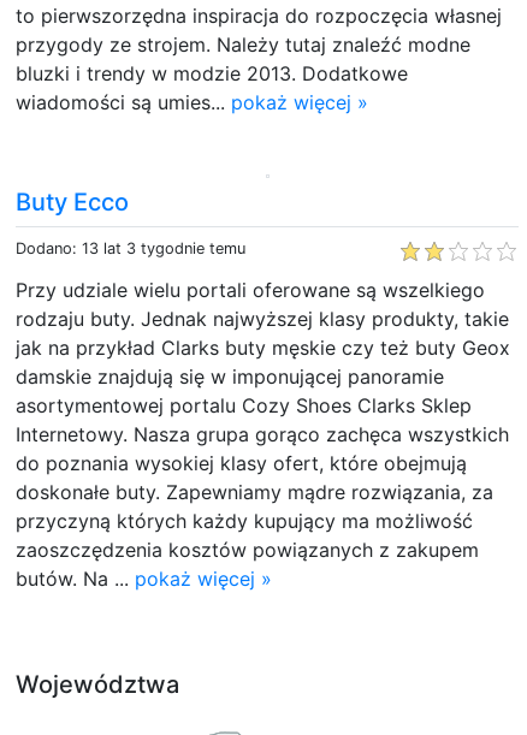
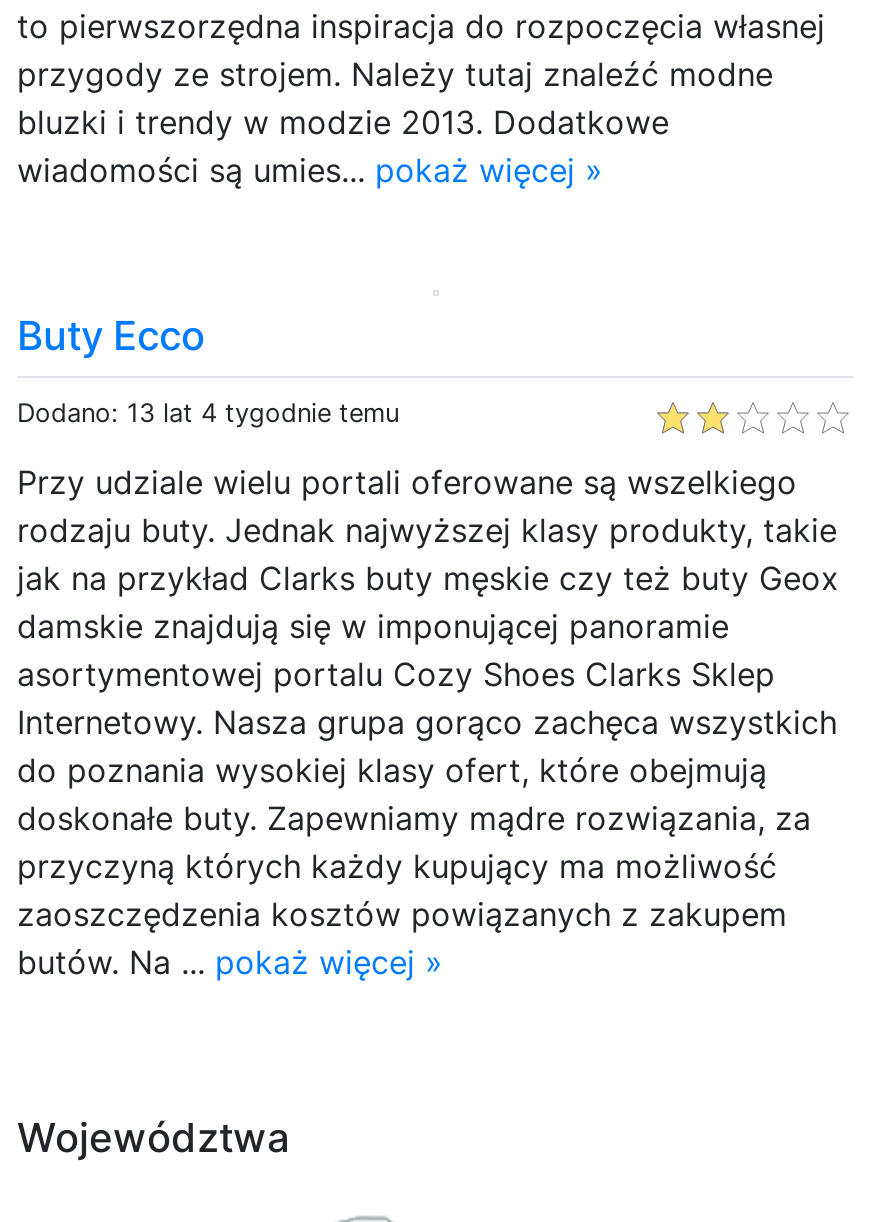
- Dodano: 13 lat 3 tygodnie temu
+ Dodano: 13 lat 4 tygodnie temu
